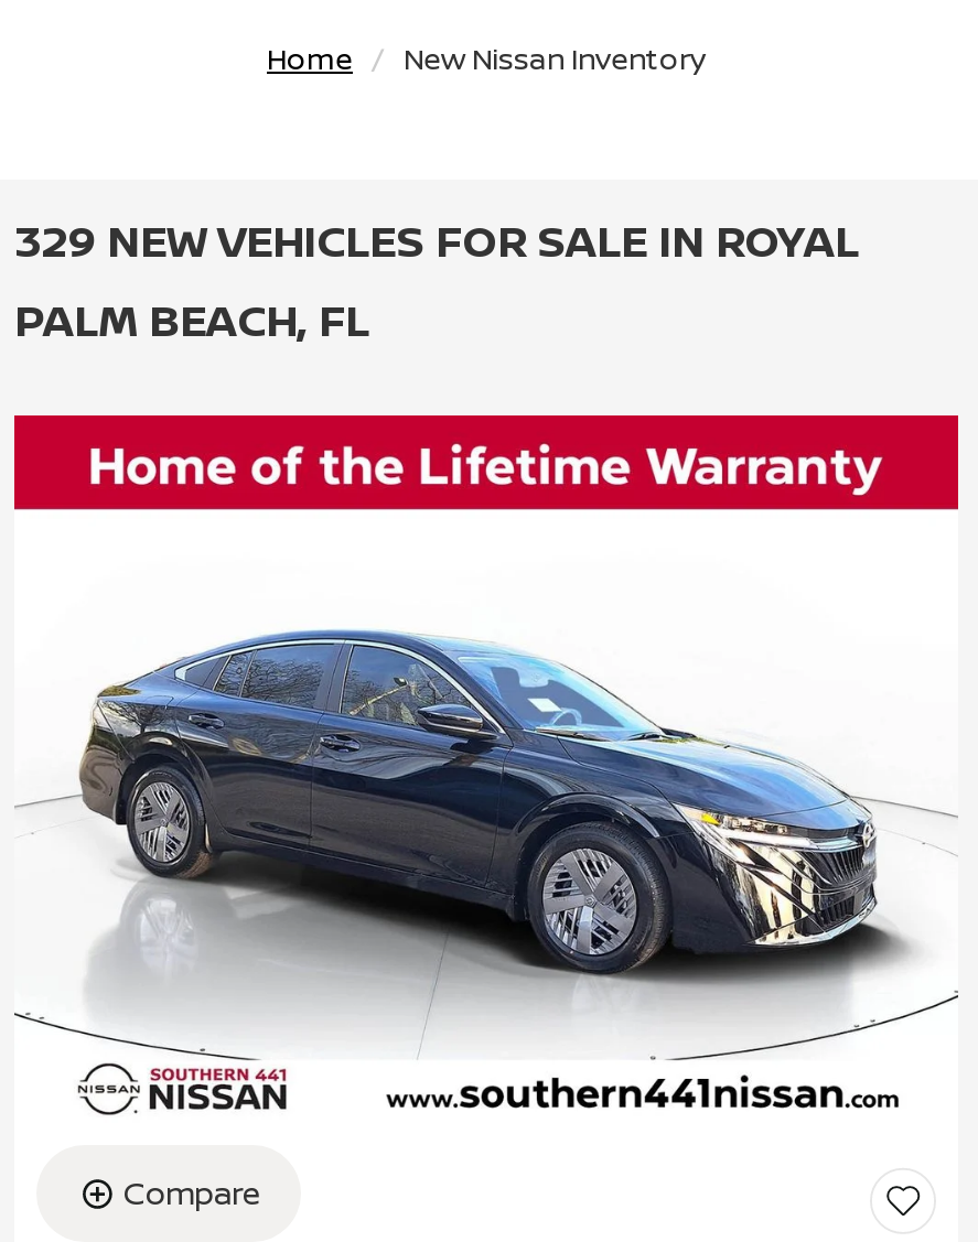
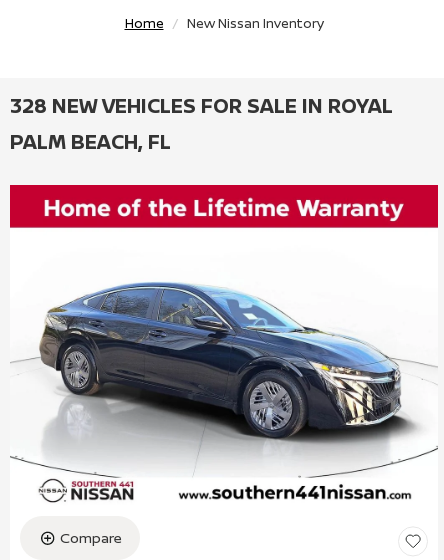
- 329 NEW VEHICLES FOR SALE IN ROYAL
+ 328 NEW VEHICLES FOR SALE IN ROYAL
